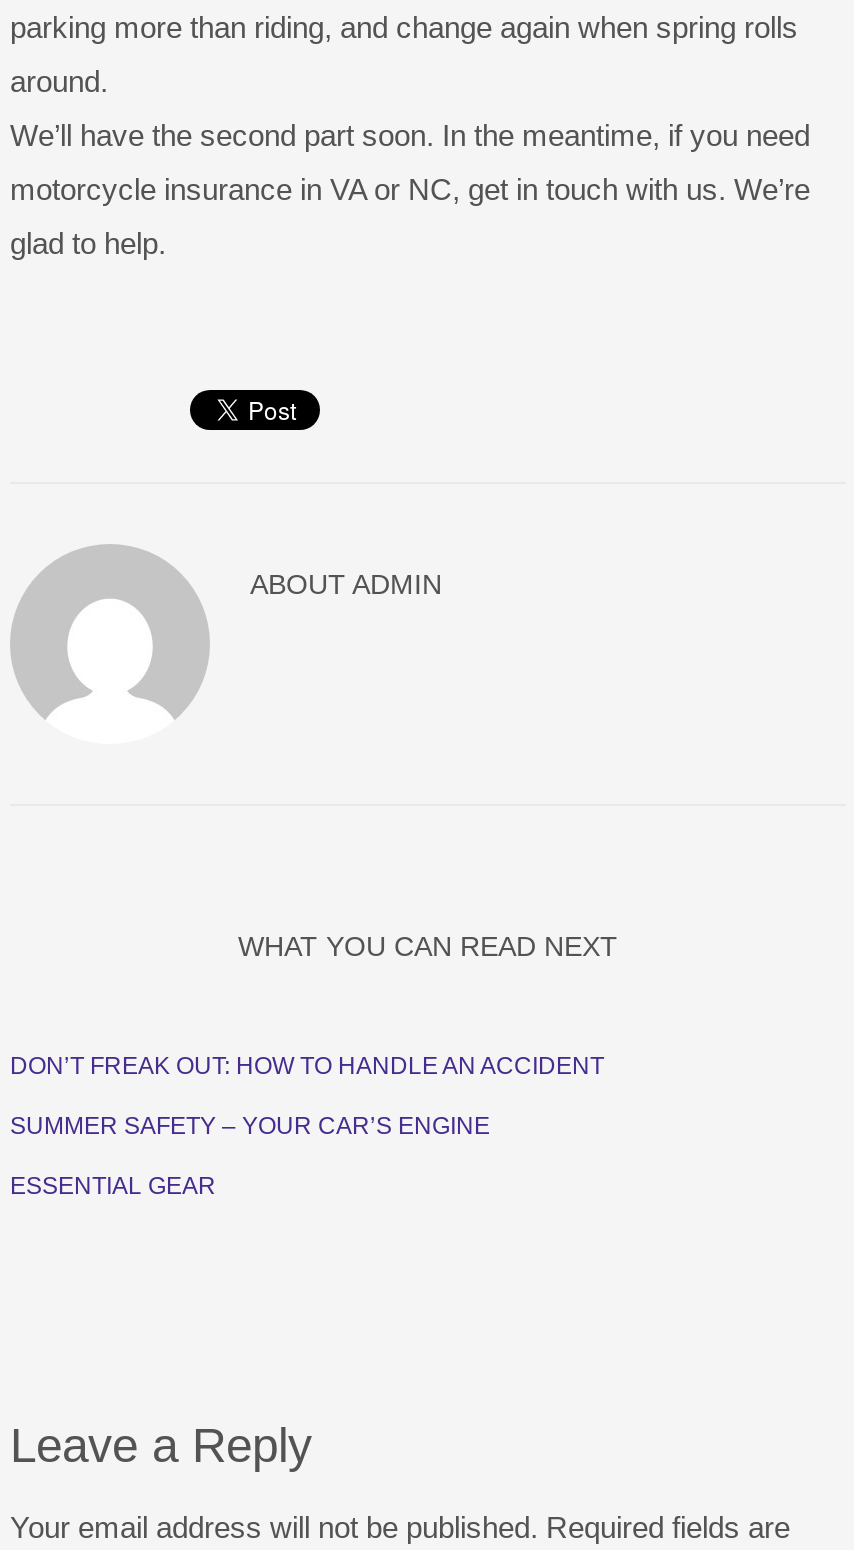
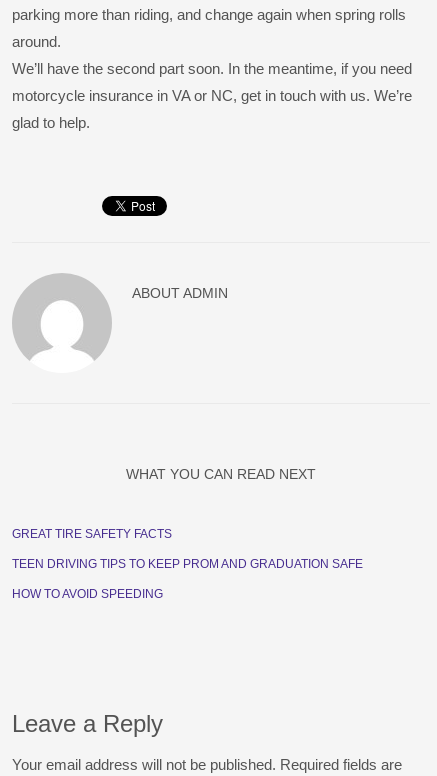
- DON’T FREAK OUT: HOW TO HANDLE AN ACCIDENT
+ GREAT TIRE SAFETY FACTS

- SUMMER SAFETY – YOUR CAR’S ENGINE
+ TEEN DRIVING TIPS TO KEEP PROM AND GRADUATION SAFE

- ESSENTIAL GEAR
+ HOW TO AVOID SPEEDING
